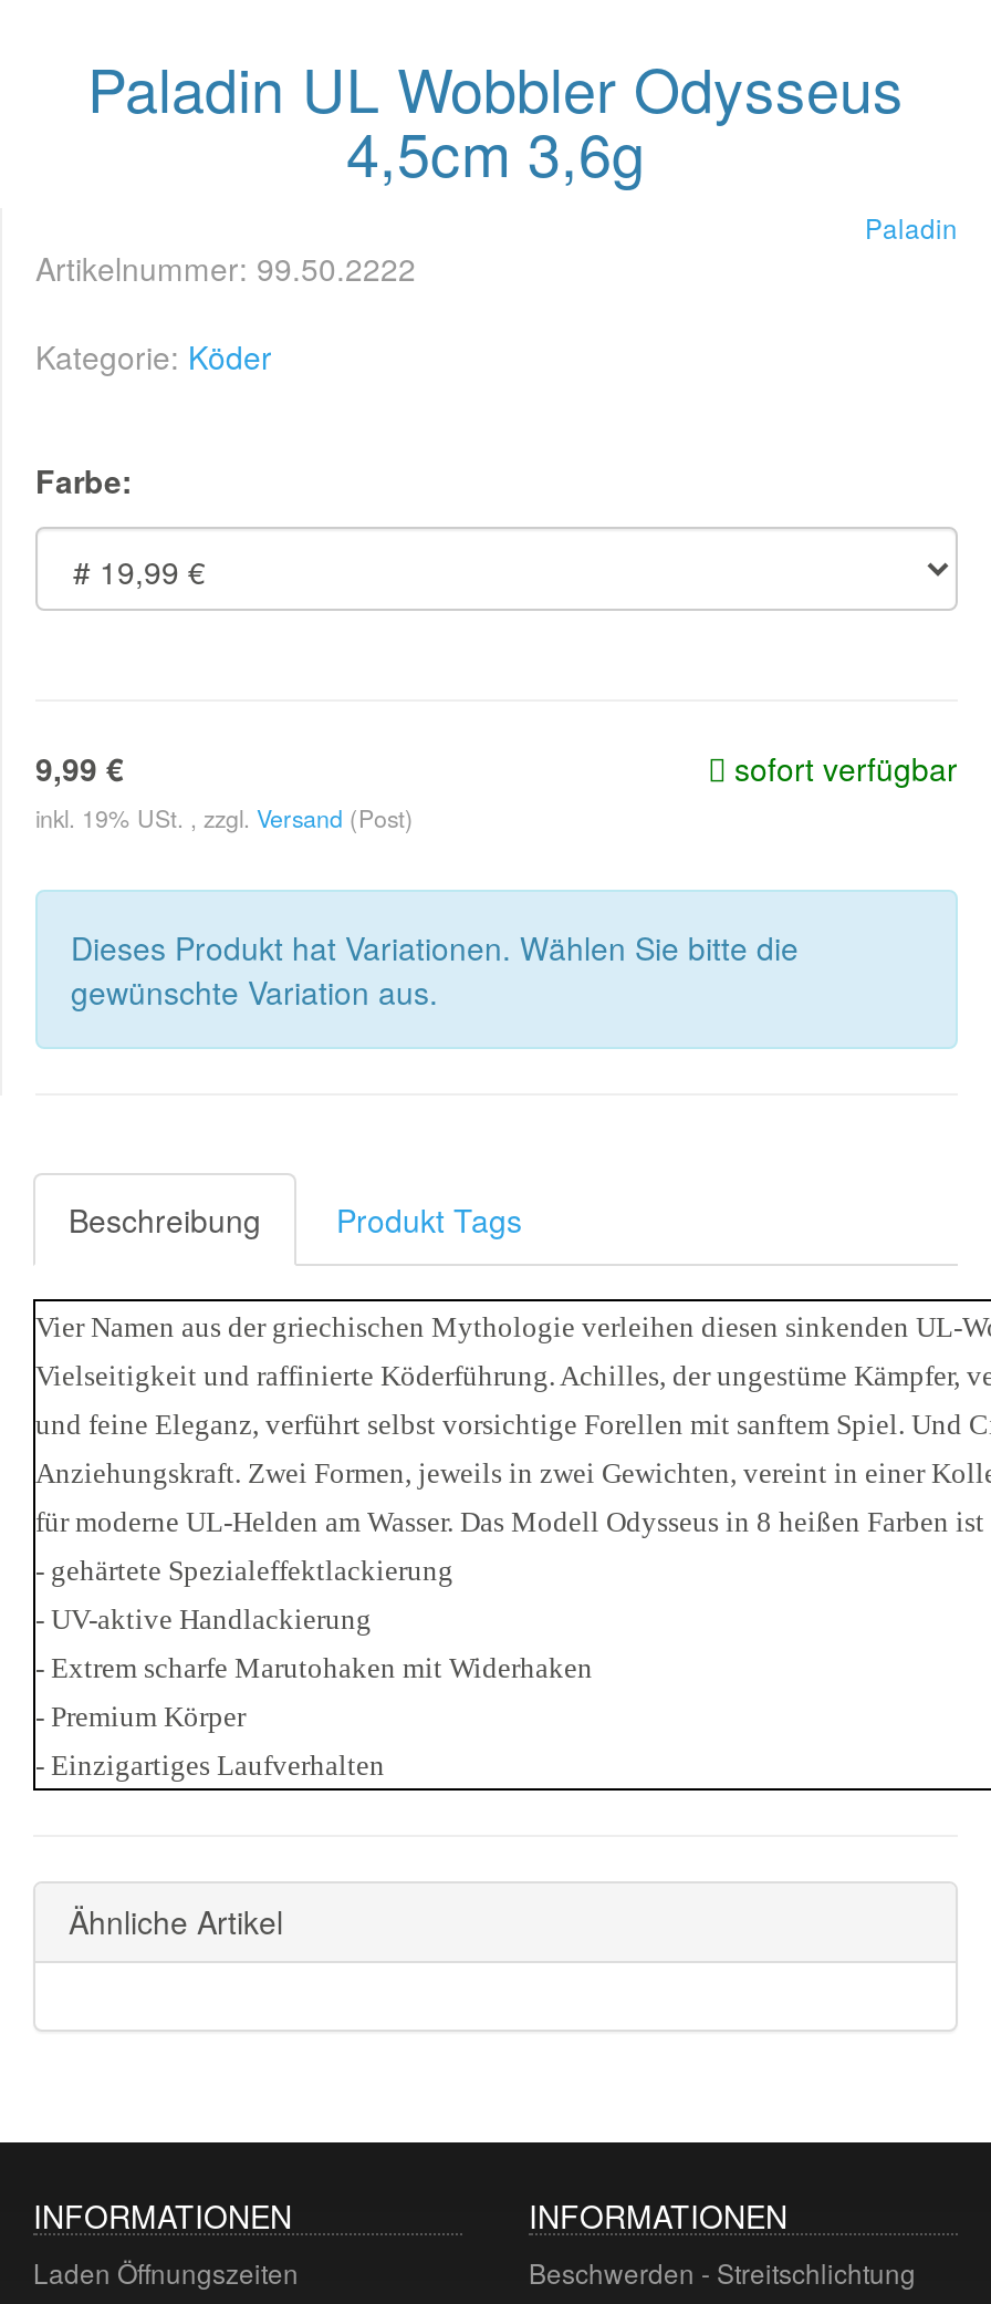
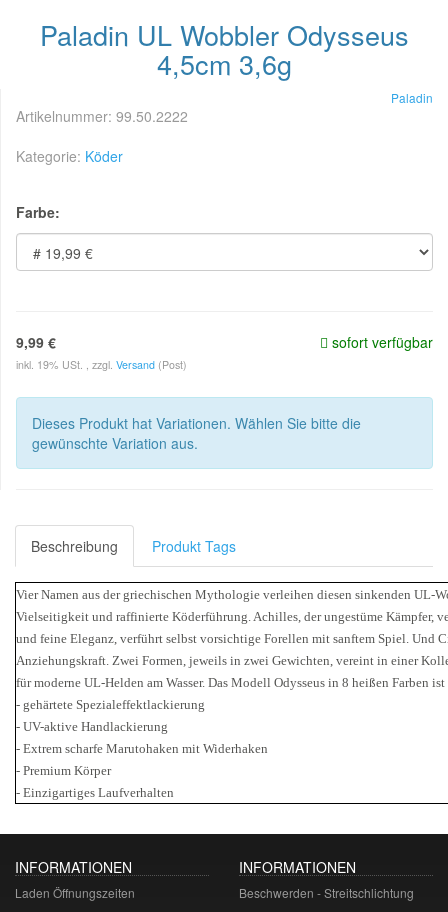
- Ähnliche Artikel
